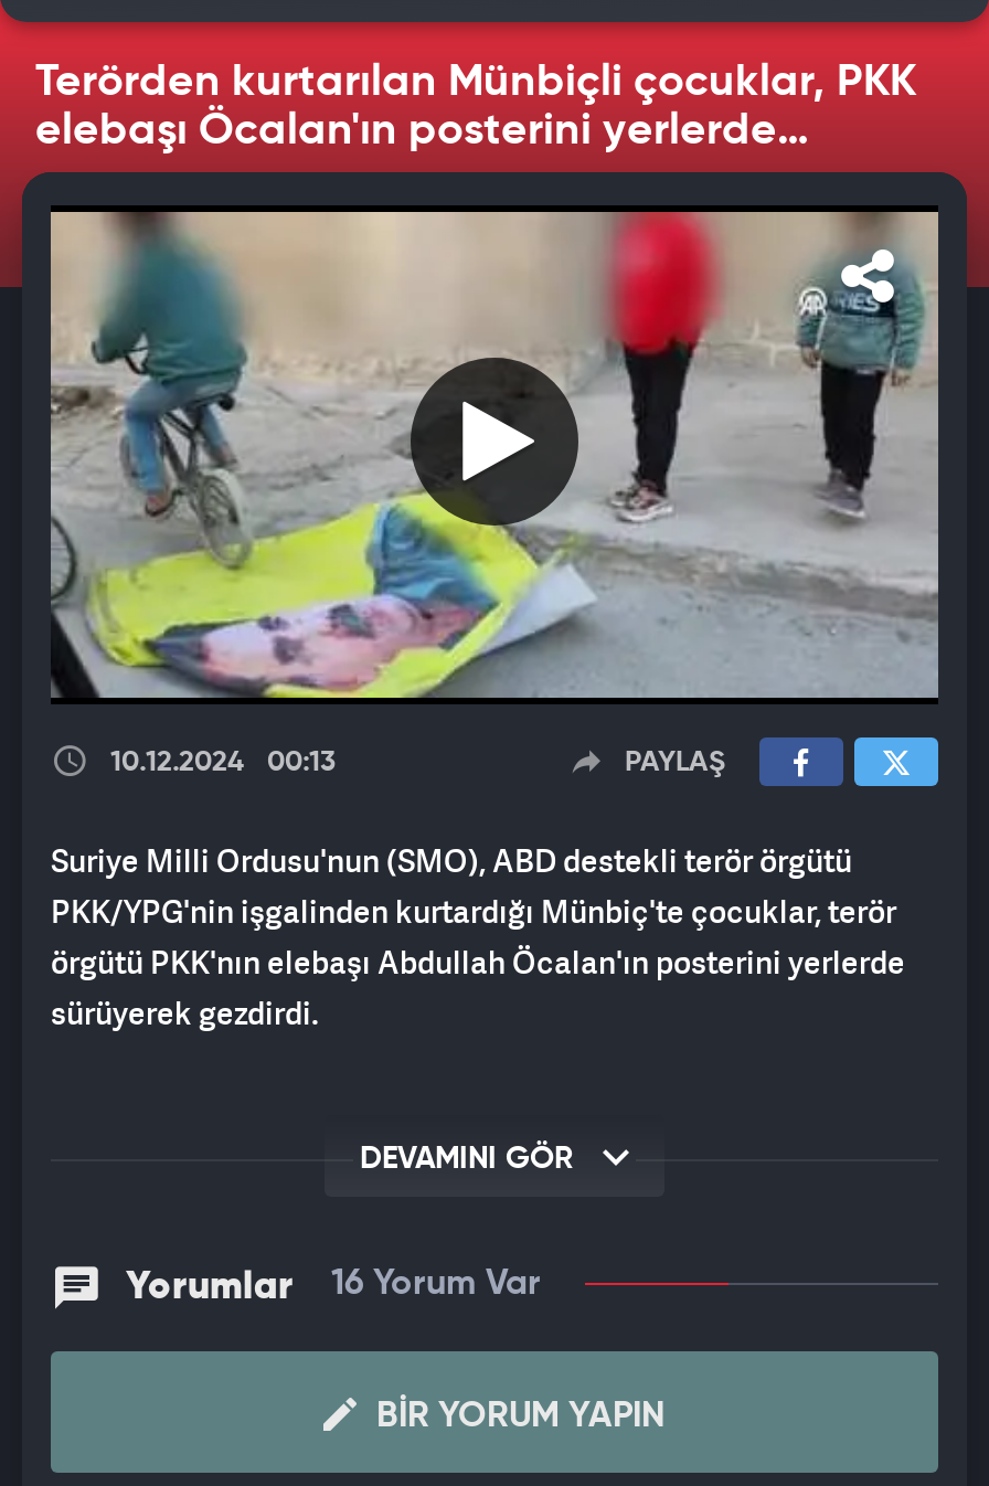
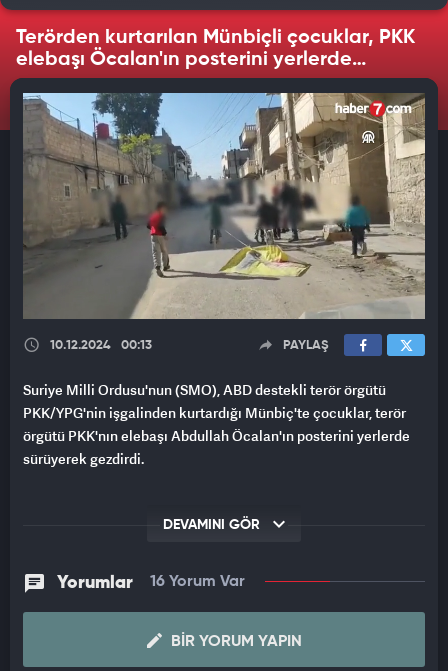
- [image]
+ [image]
